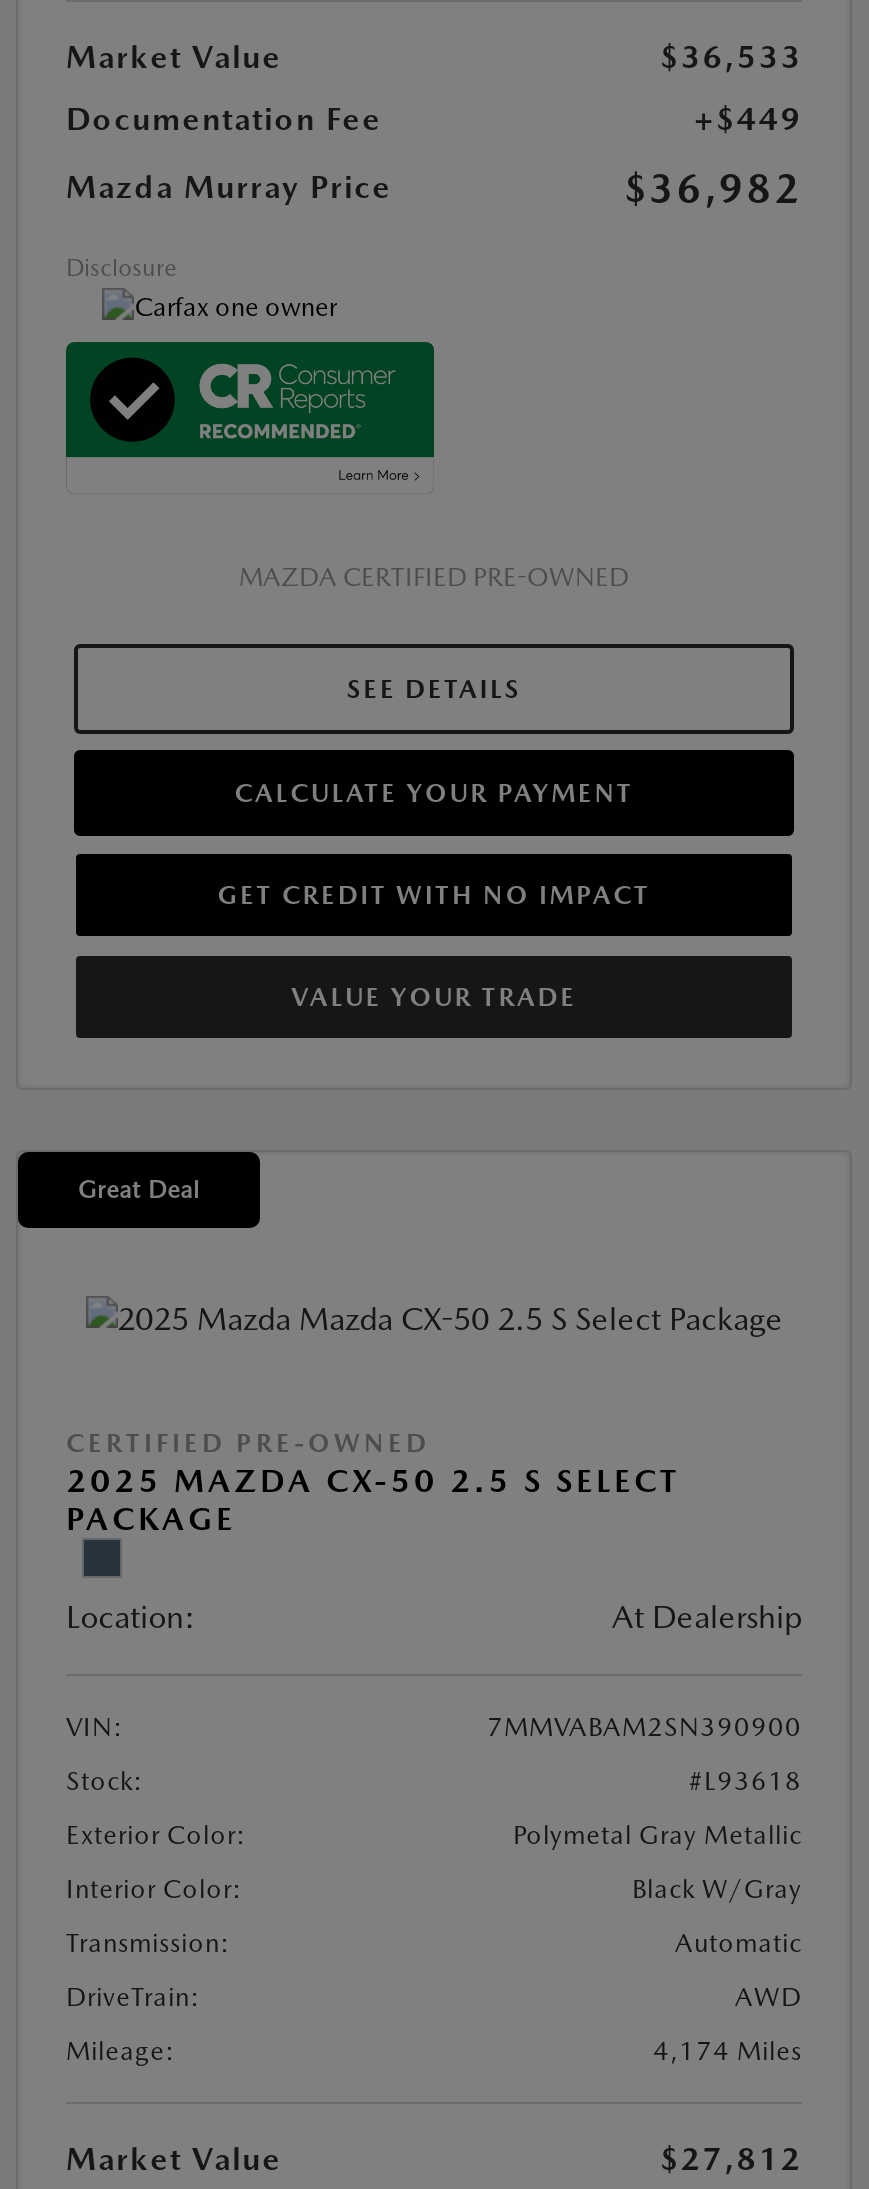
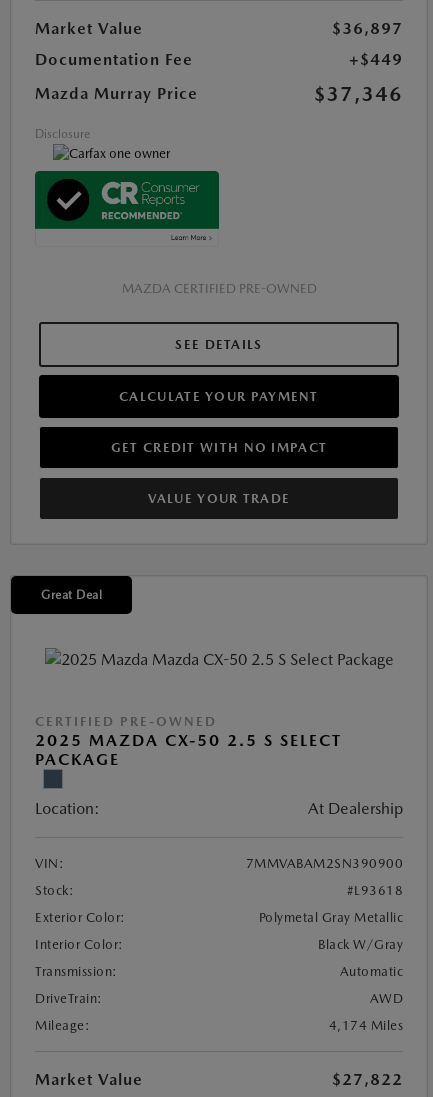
- $36,533
+ $36,897

- $36,982
+ $37,346

- $27,812
+ $27,822
